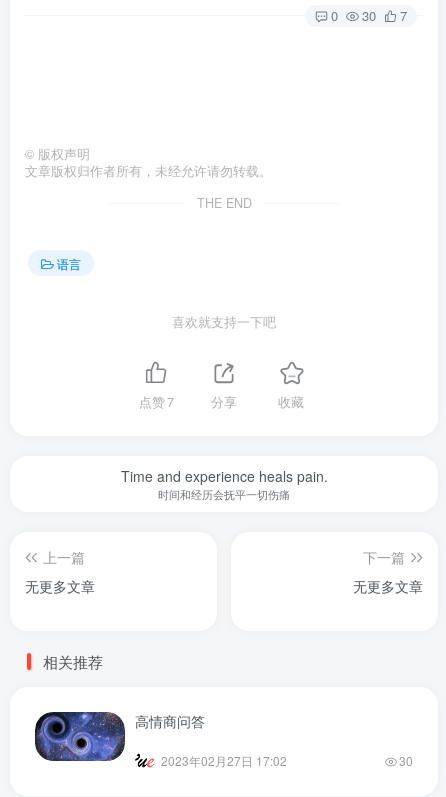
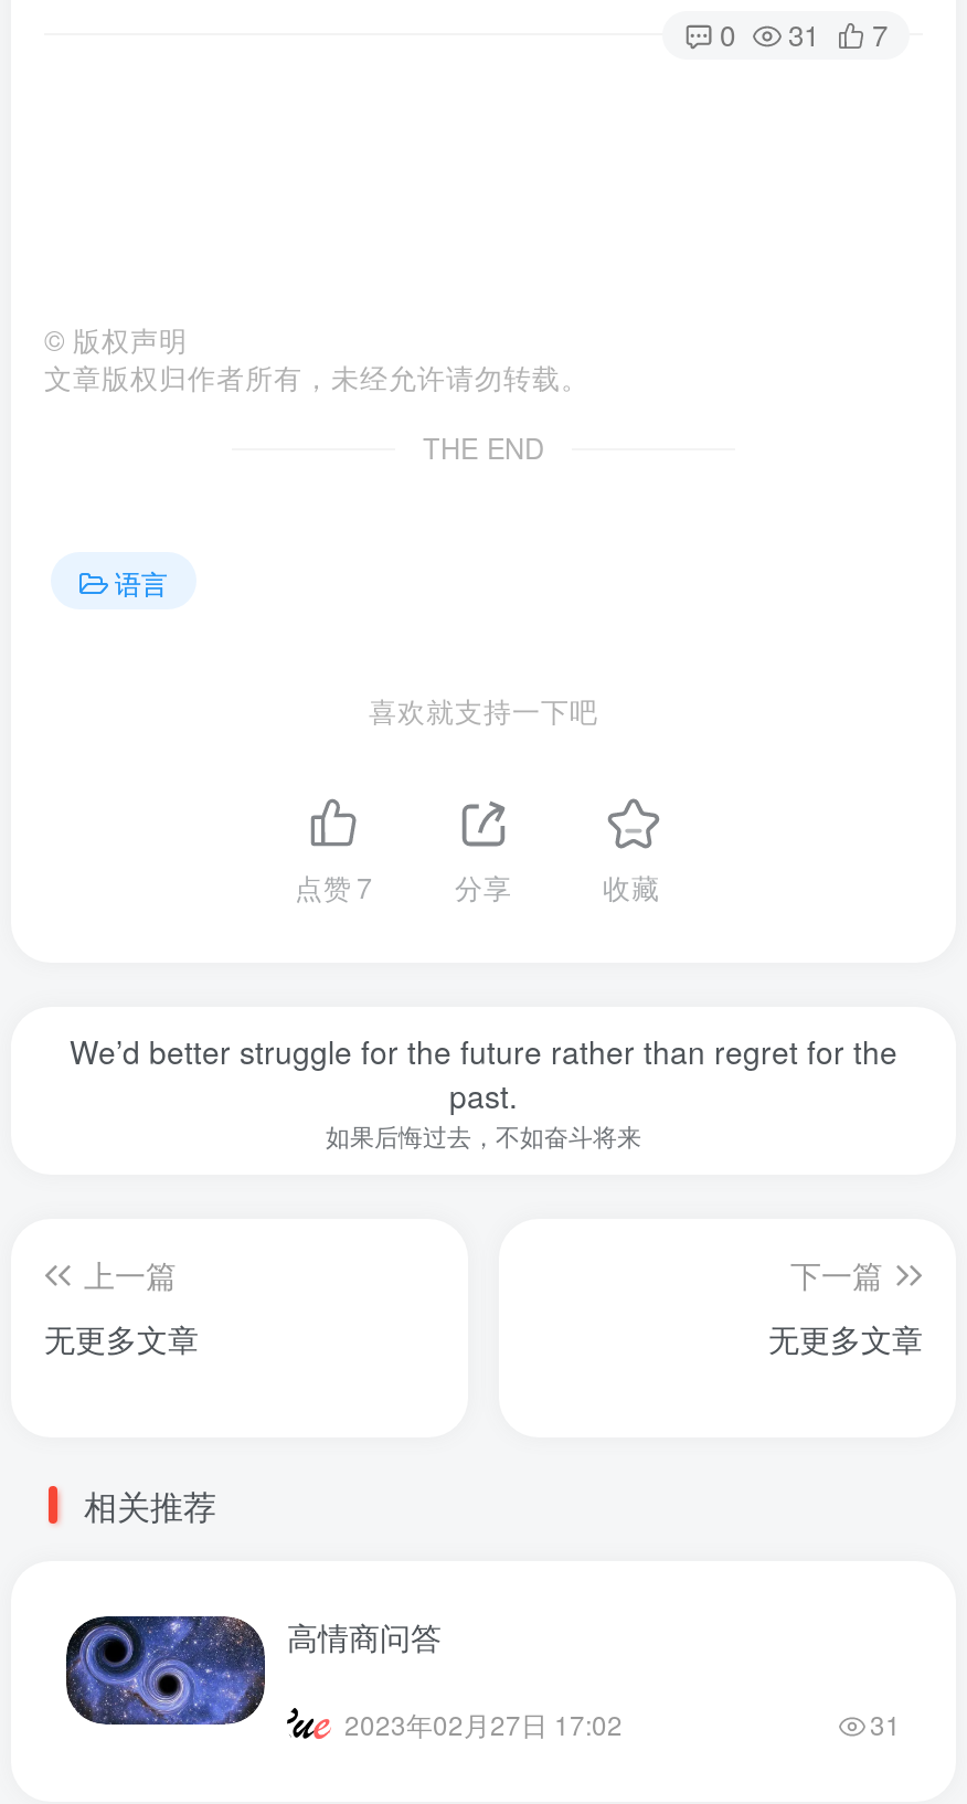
- 0 30 7
+ 0 31 7

- Time and experience heals pain.
- 时间和经历会抚平一切伤痛
+ We’d better struggle for the future rather than regret for the
+ past.
+ 如果后悔过去，不如奋斗将来

- 30
+ 31
